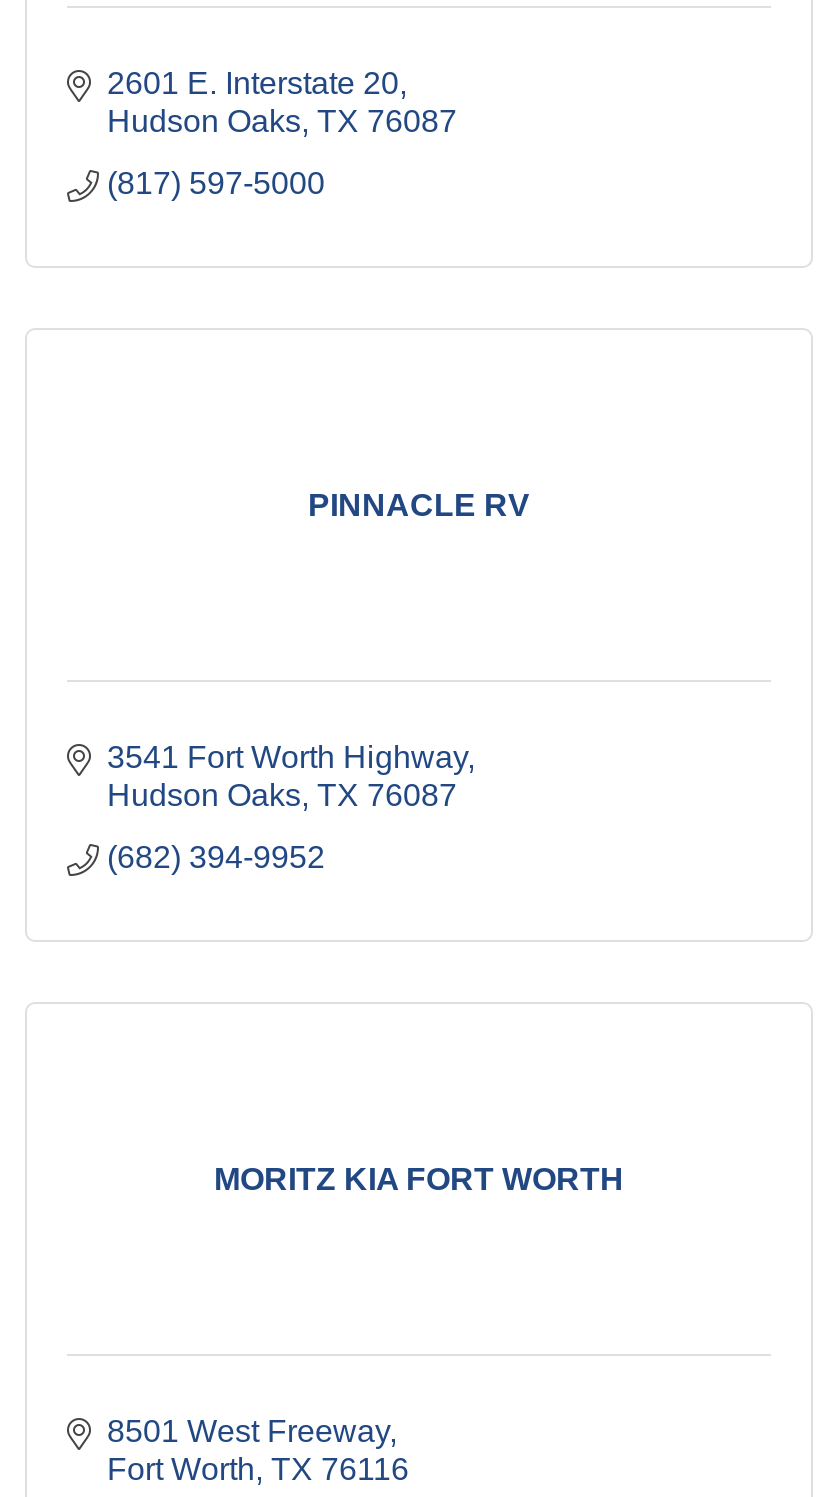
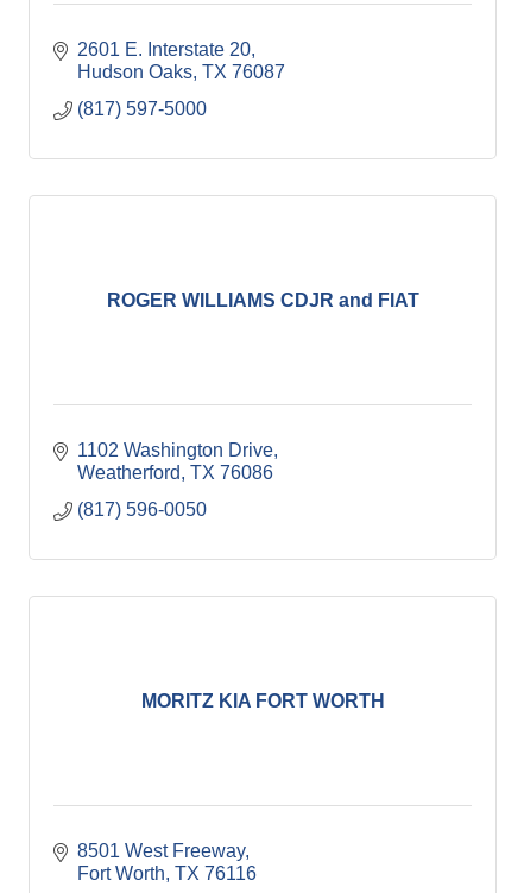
- PINNACLE RV
+ ROGER WILLIAMS CDJR and FIAT

- 3541 Fort Worth Highway
- Hudson Oaks TX 76087
+ 1102 Washington Drive
+ Weatherford TX 76086

- (682) 394-9952
+ (817) 596-0050
